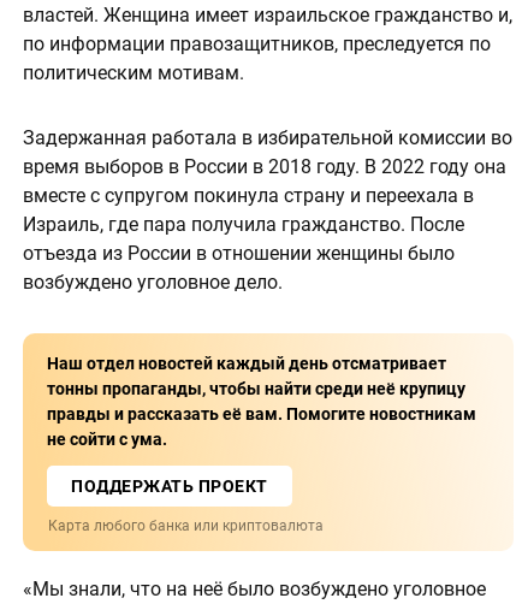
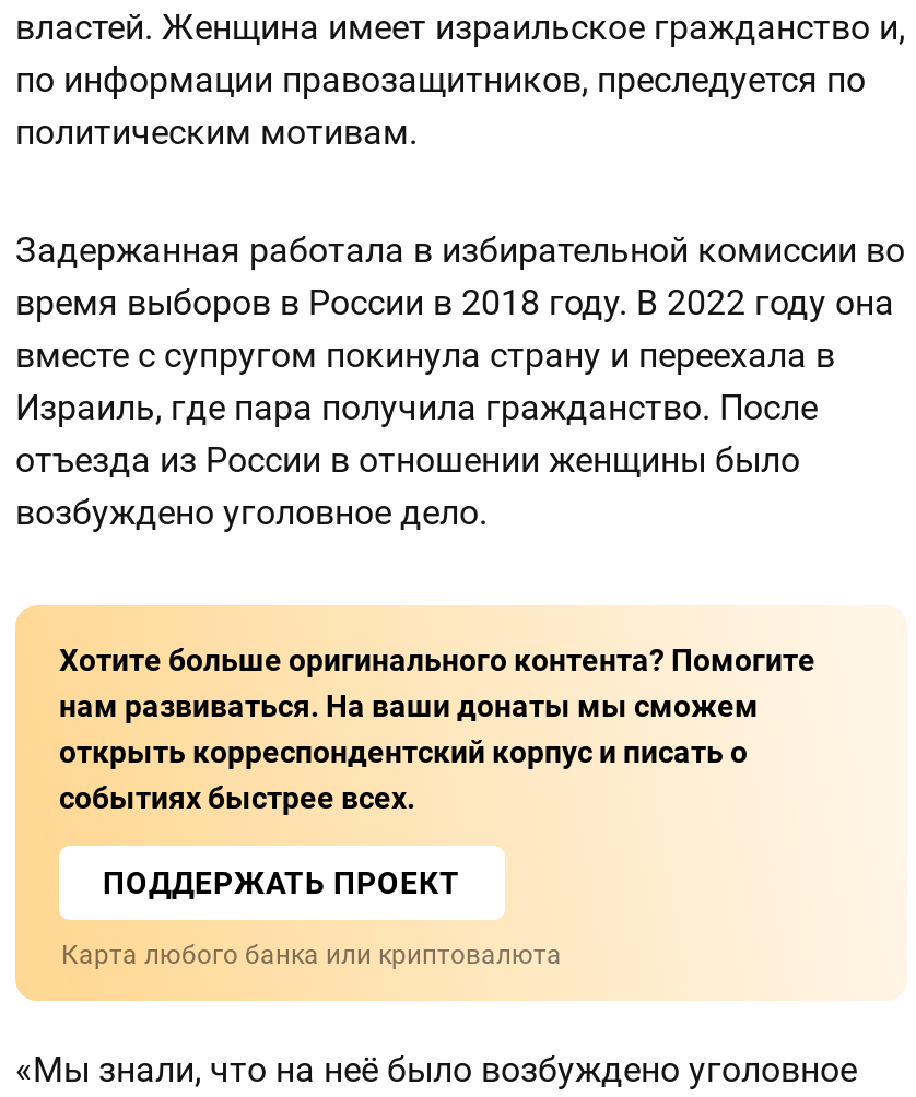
- Наш отдел новостей каждый день отсматривает
- тонны пропаганды, чтобы найти среди неё крупицу
- правды и рассказать её вам. Помогите новостникам
- не сойти с ума.
+ Хотите больше оригинального контента? Помогите
+ нам развиваться. На ваши донаты мы сможем
+ открыть корреспондентский корпус и писать о
+ событиях быстрее всех.
